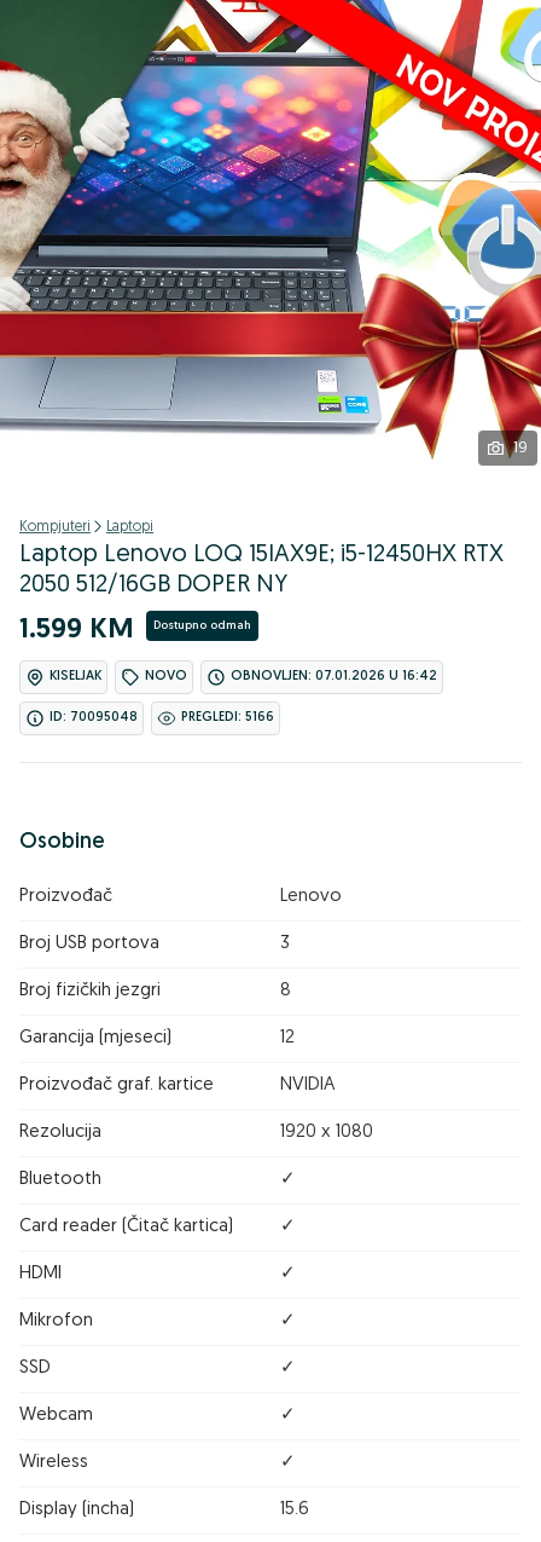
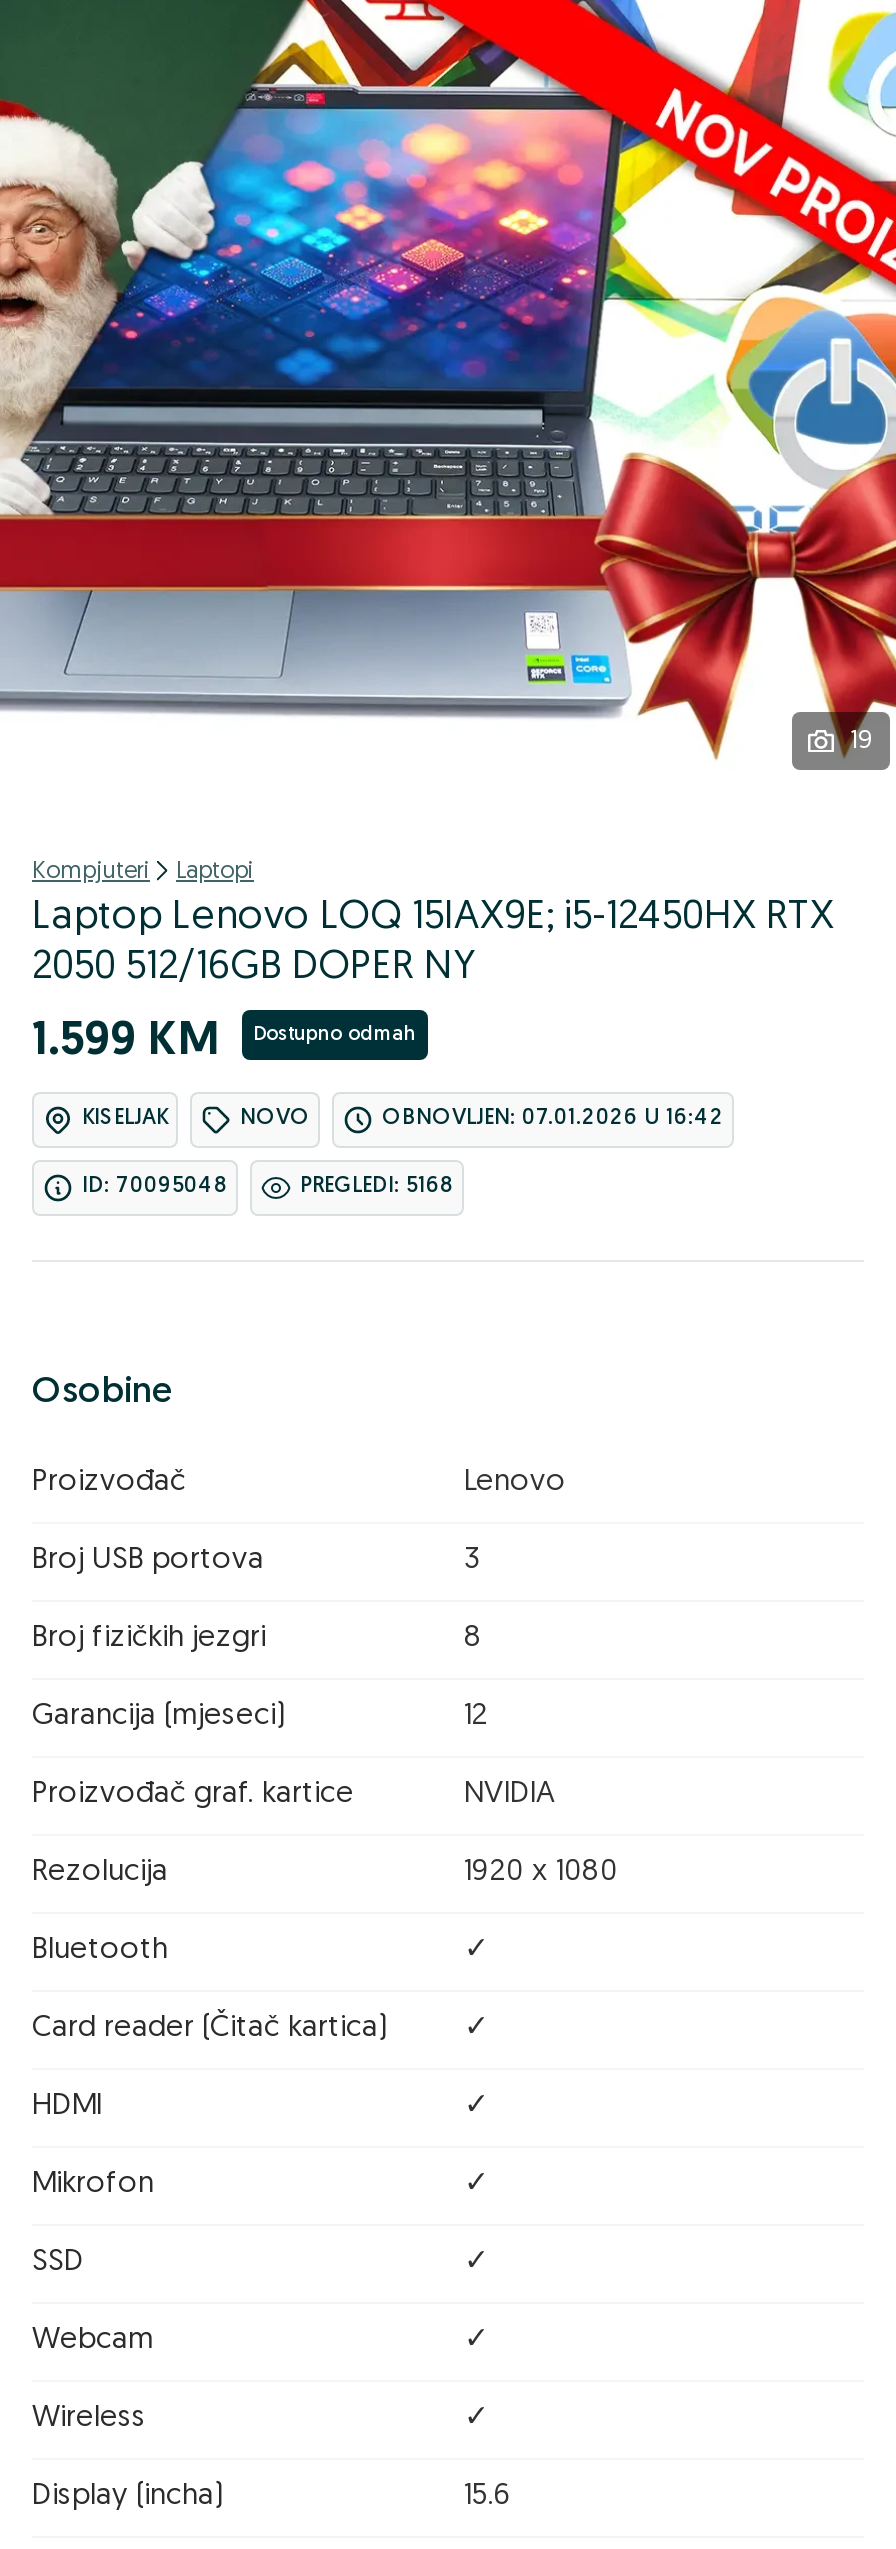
- PREGLEDI: 5166
+ PREGLEDI: 5168
